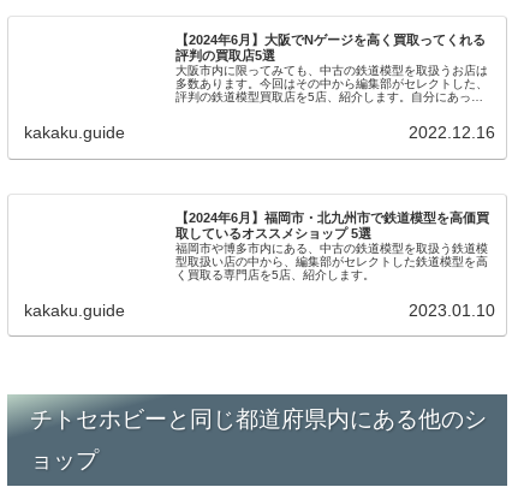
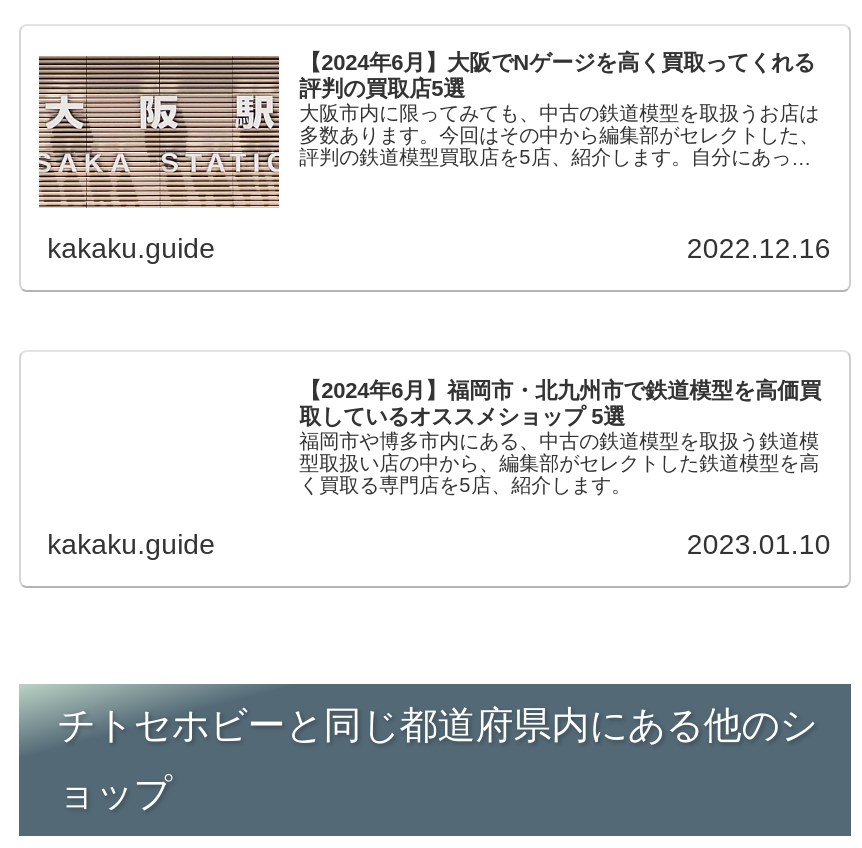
+ [image]
